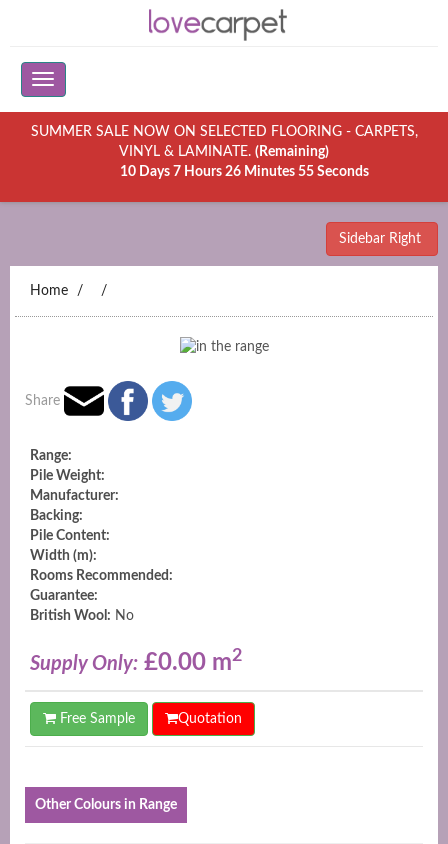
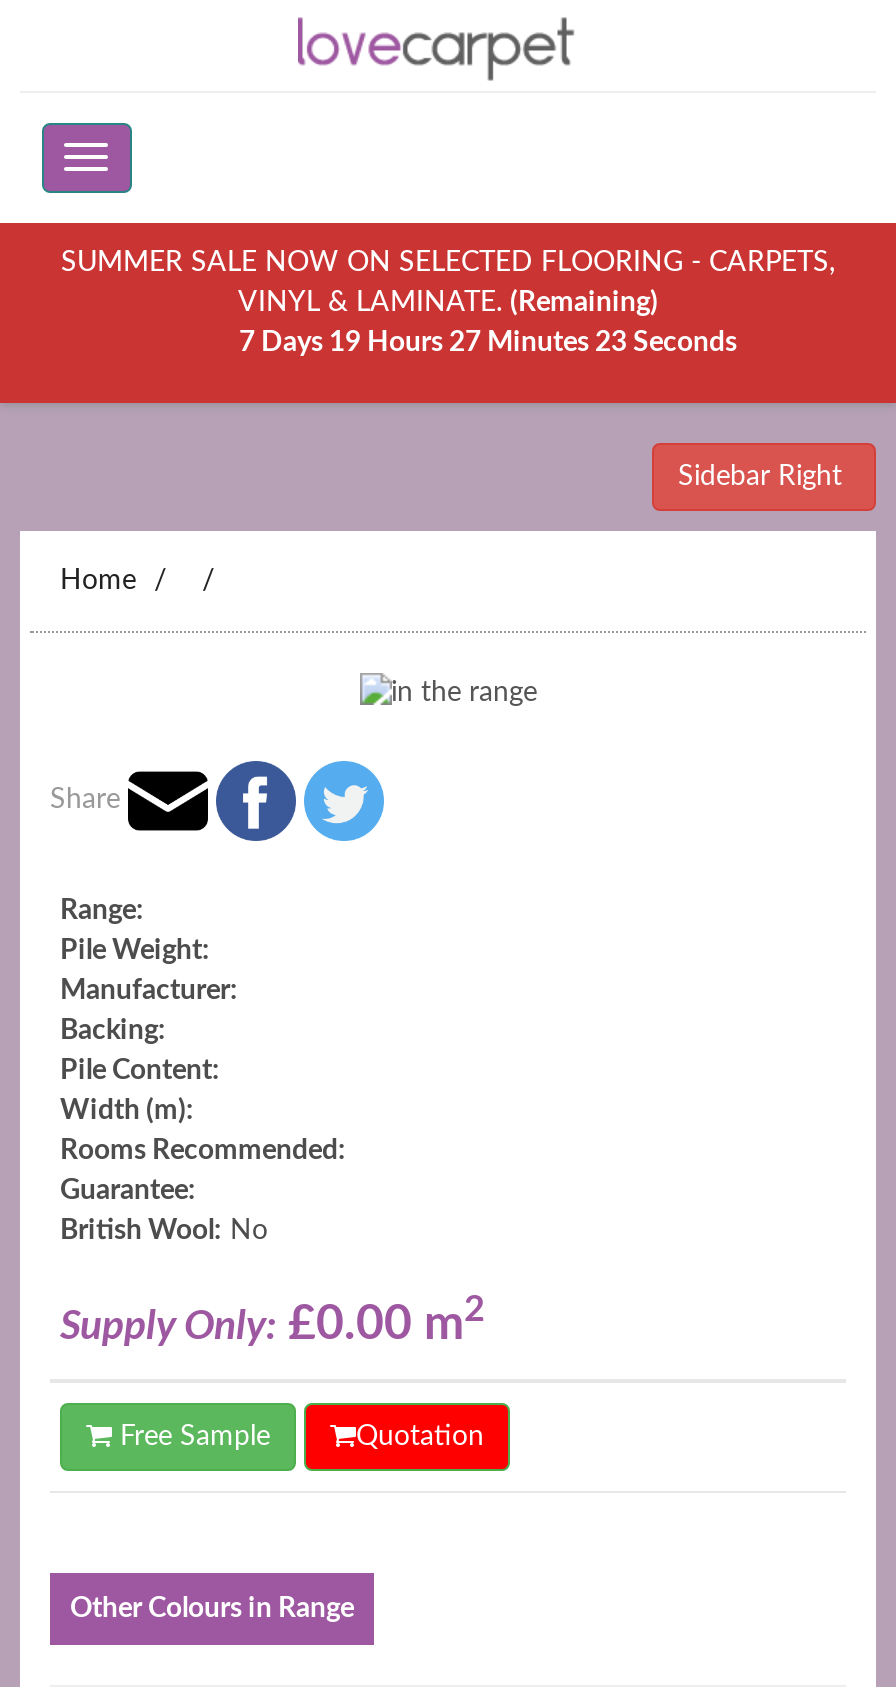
- 10 Days 7 Hours 26 Minutes 55 Seconds
+ 7 Days 19 Hours 27 Minutes 23 Seconds
